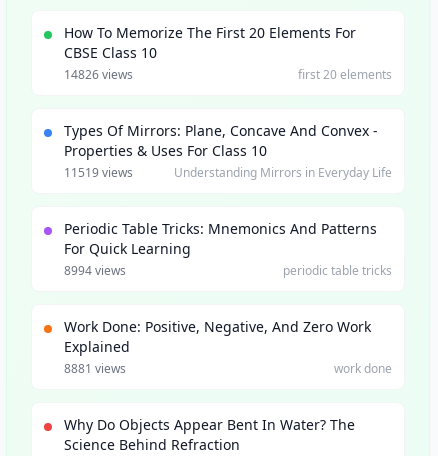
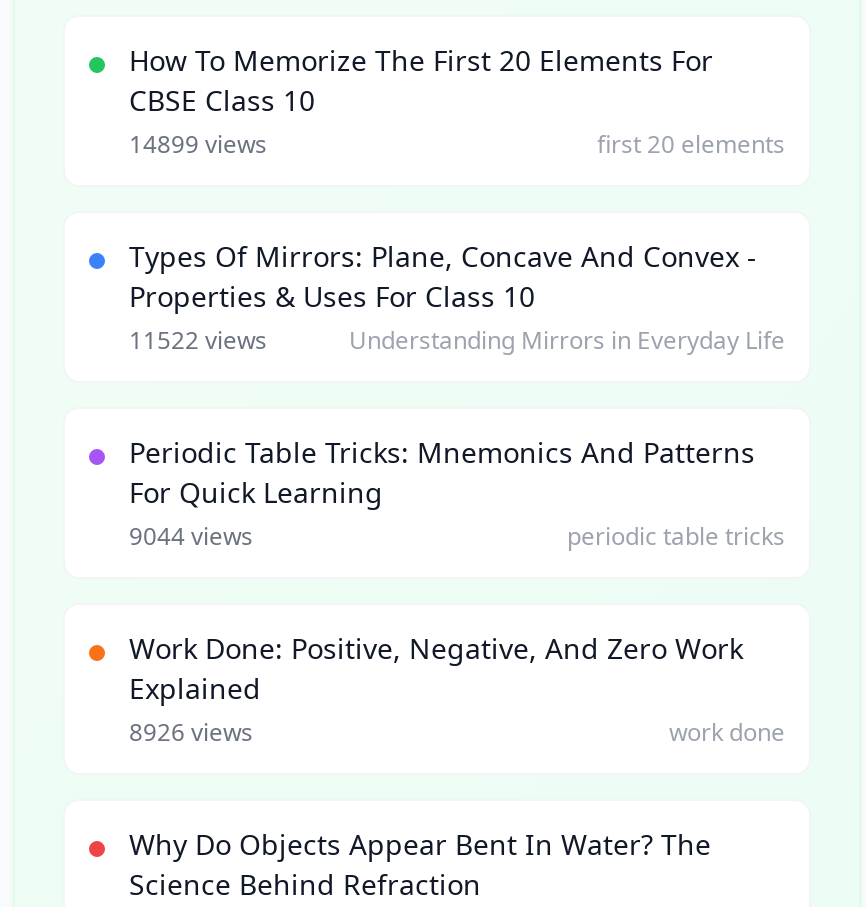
- 14826 views
+ 14899 views

- 11519 views
+ 11522 views

- 8994 views
+ 9044 views

- 8881 views
+ 8926 views
